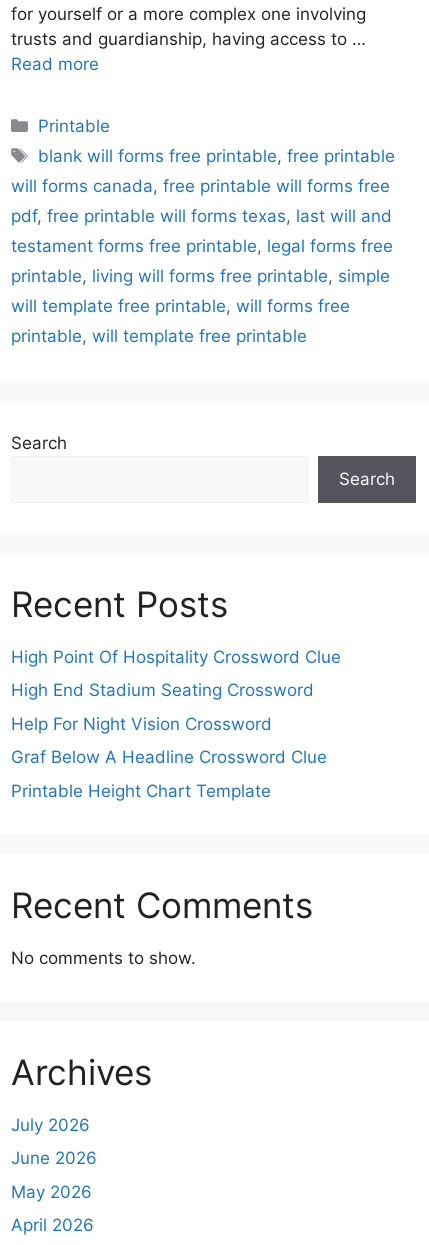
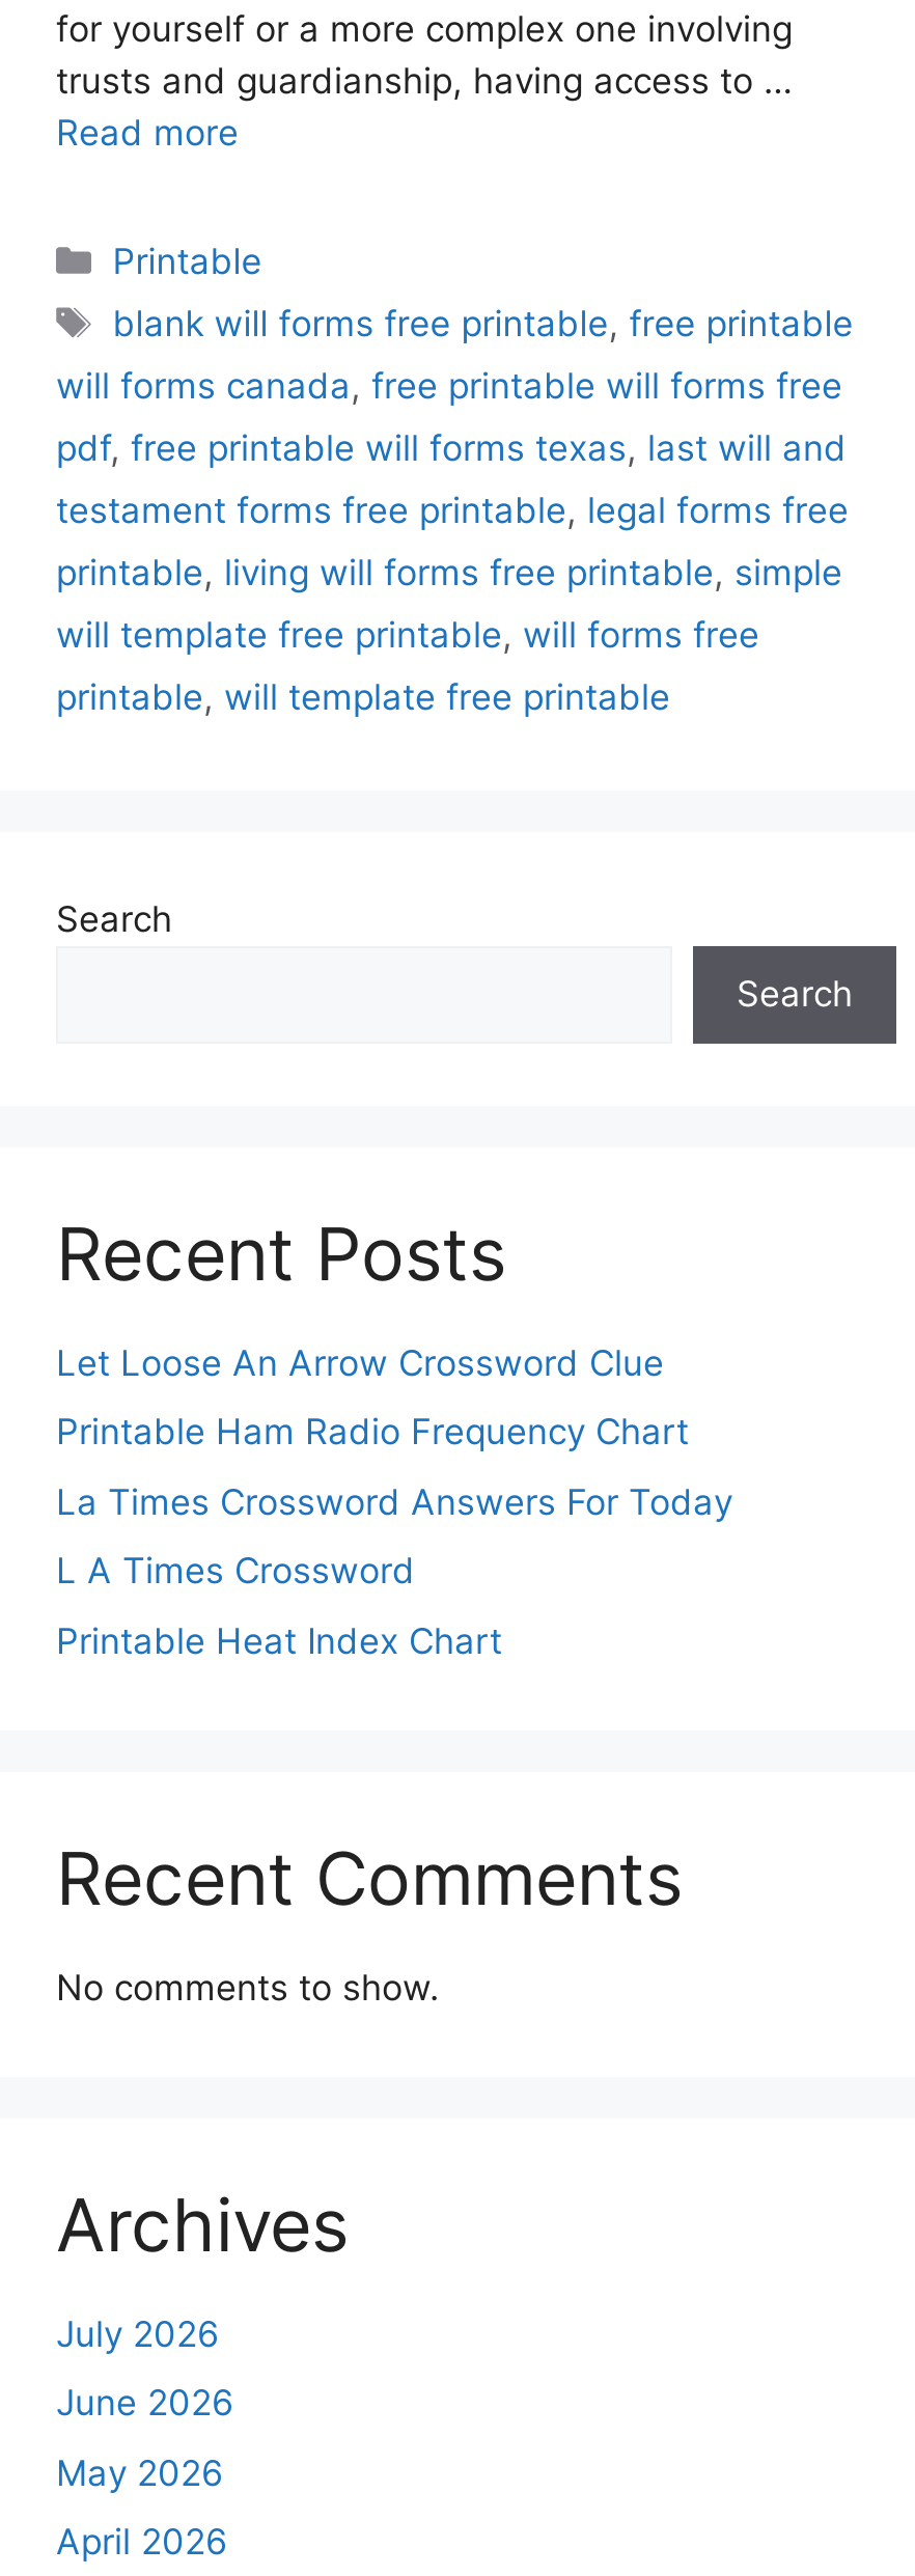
- High Point Of Hospitality Crossword Clue
+ Let Loose An Arrow Crossword Clue

- High End Stadium Seating Crossword
+ Printable Ham Radio Frequency Chart

- Help For Night Vision Crossword
+ La Times Crossword Answers For Today

- Graf Below A Headline Crossword Clue
+ L A Times Crossword

- Printable Height Chart Template
+ Printable Heat Index Chart
